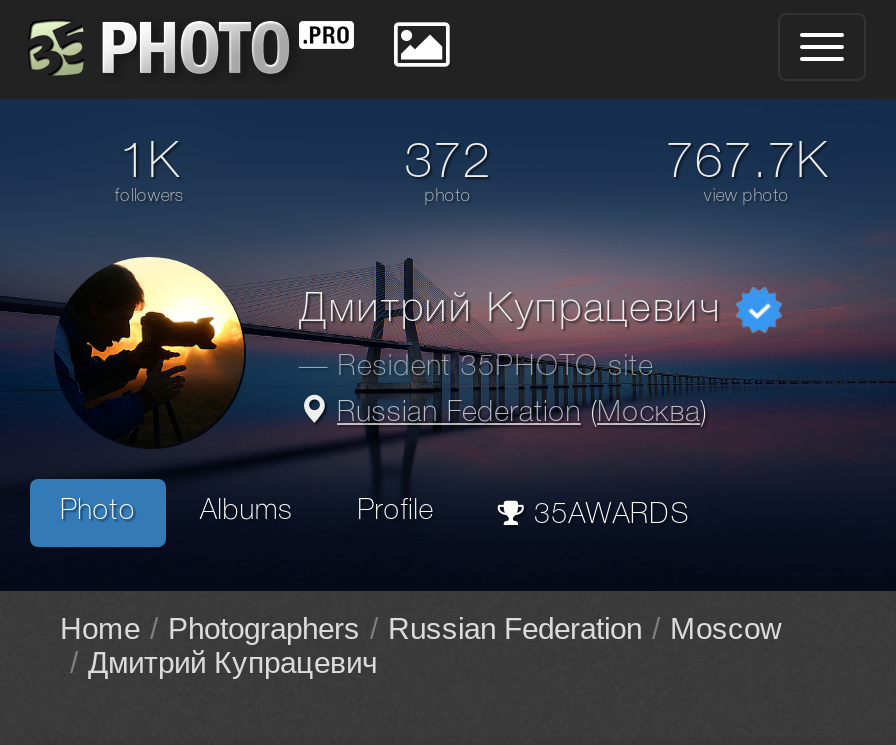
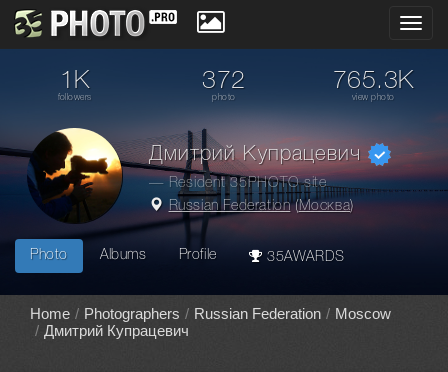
- 767.7K
+ 765.3K
